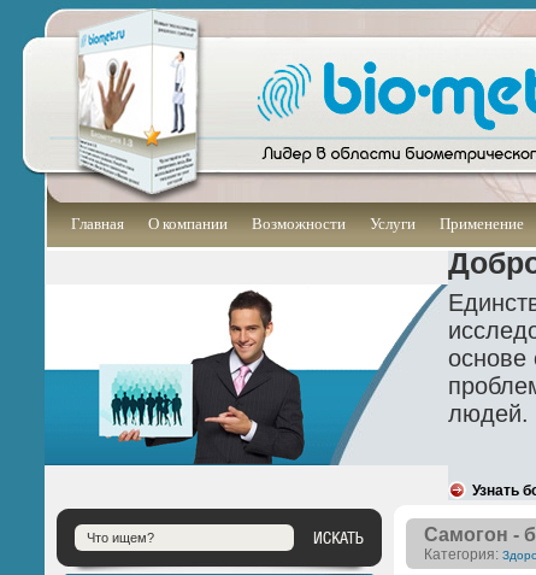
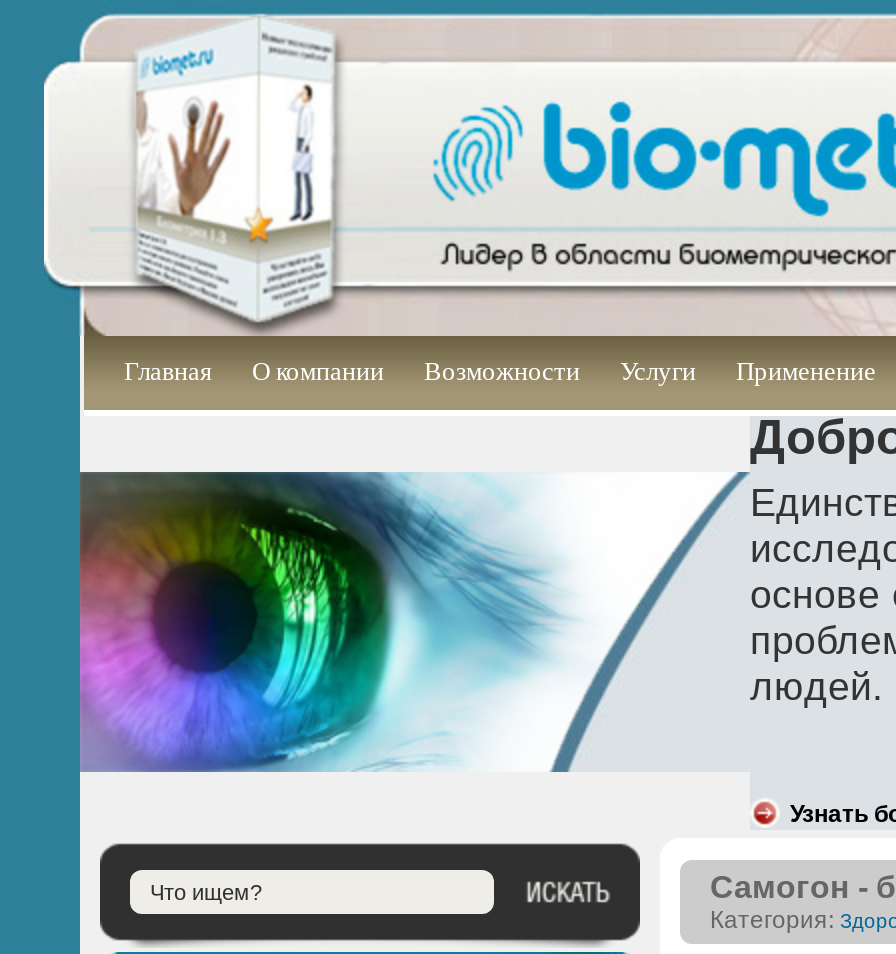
- [image]
+ [image]
